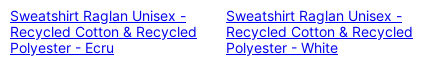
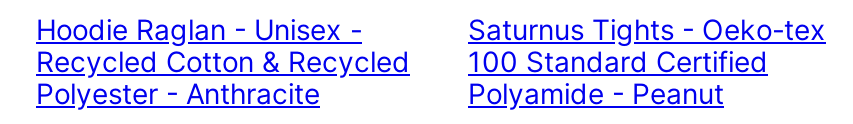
- Sweatshirt Raglan Unisex -
+ Hoodie Raglan - Unisex -

- Sweatshirt Raglan Unisex -
- Recycled Cotton & Recycled
- Polyester - White
+ Saturnus Tights - Oeko-tex
+ 100 Standard Certified
+ Polyamide - Peanut

- Polyester - Ecru
+ Polyester - Anthracite
